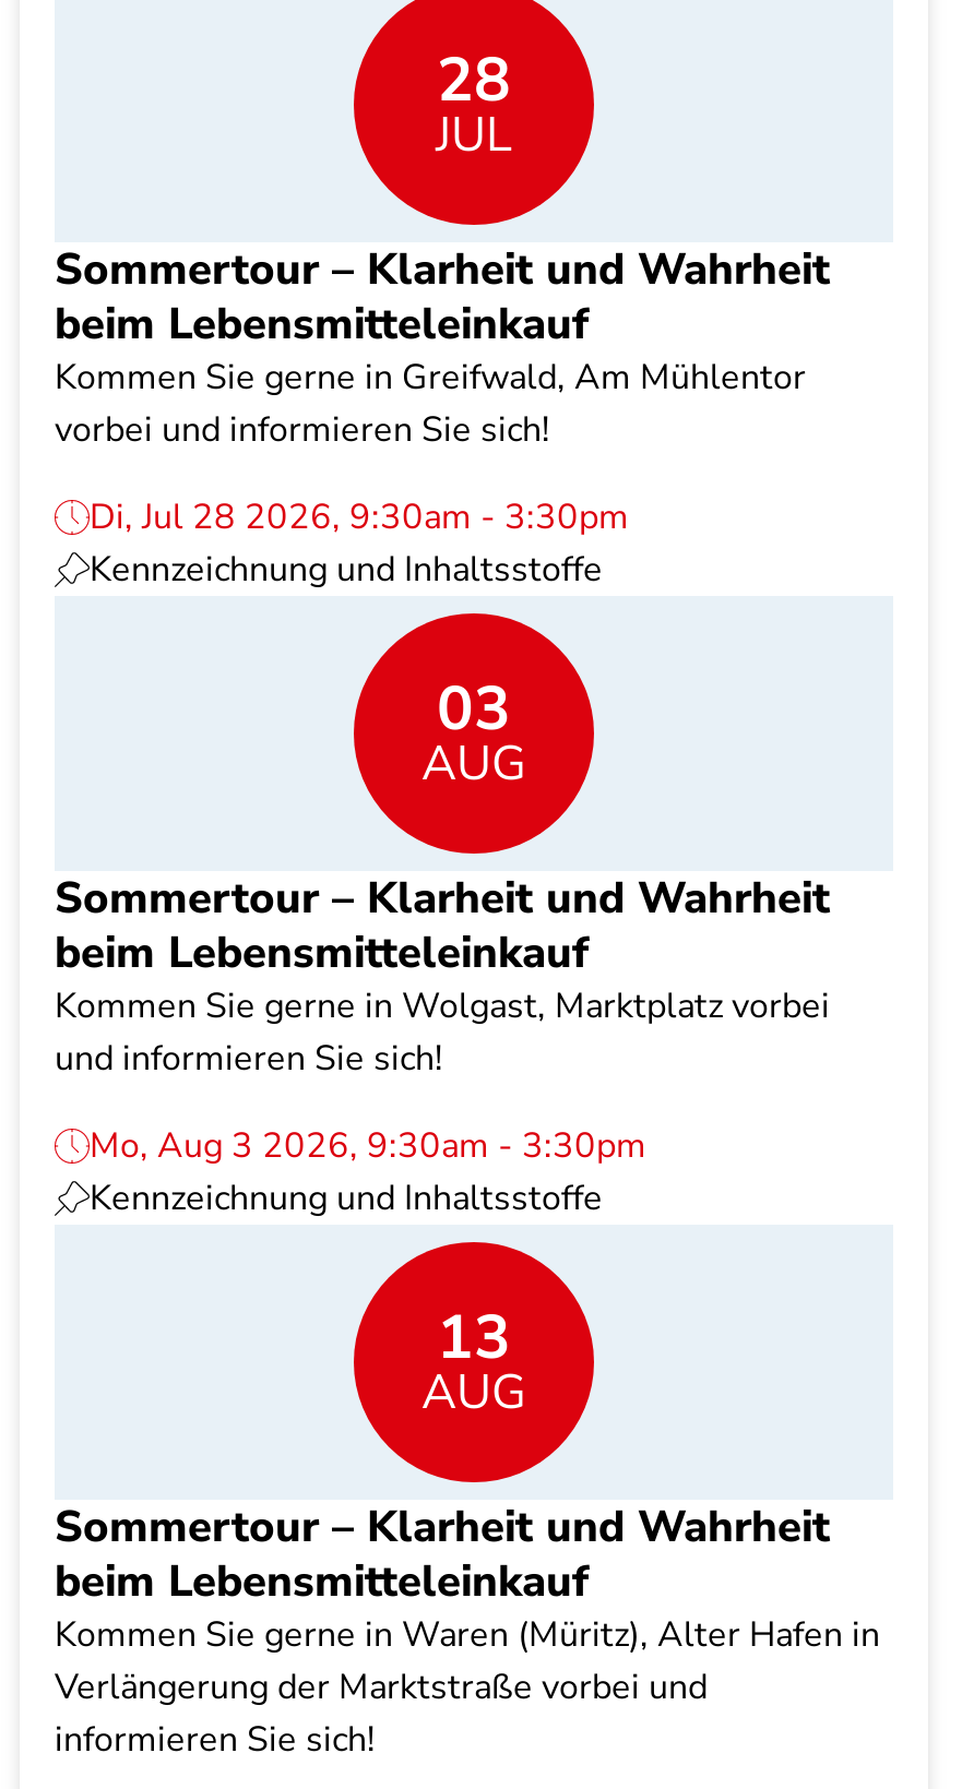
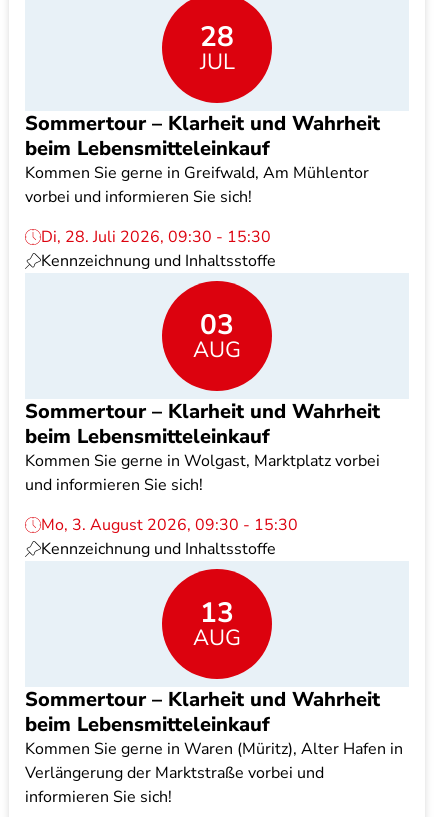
- Di, Jul 28 2026, 9:30am - 3:30pm
+ Di, 28. Juli 2026, 09:30 - 15:30

- Mo, Aug 3 2026, 9:30am - 3:30pm
+ Mo, 3. August 2026, 09:30 - 15:30
